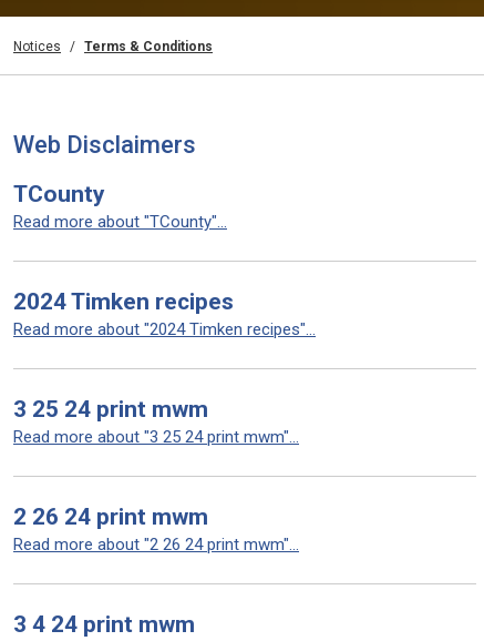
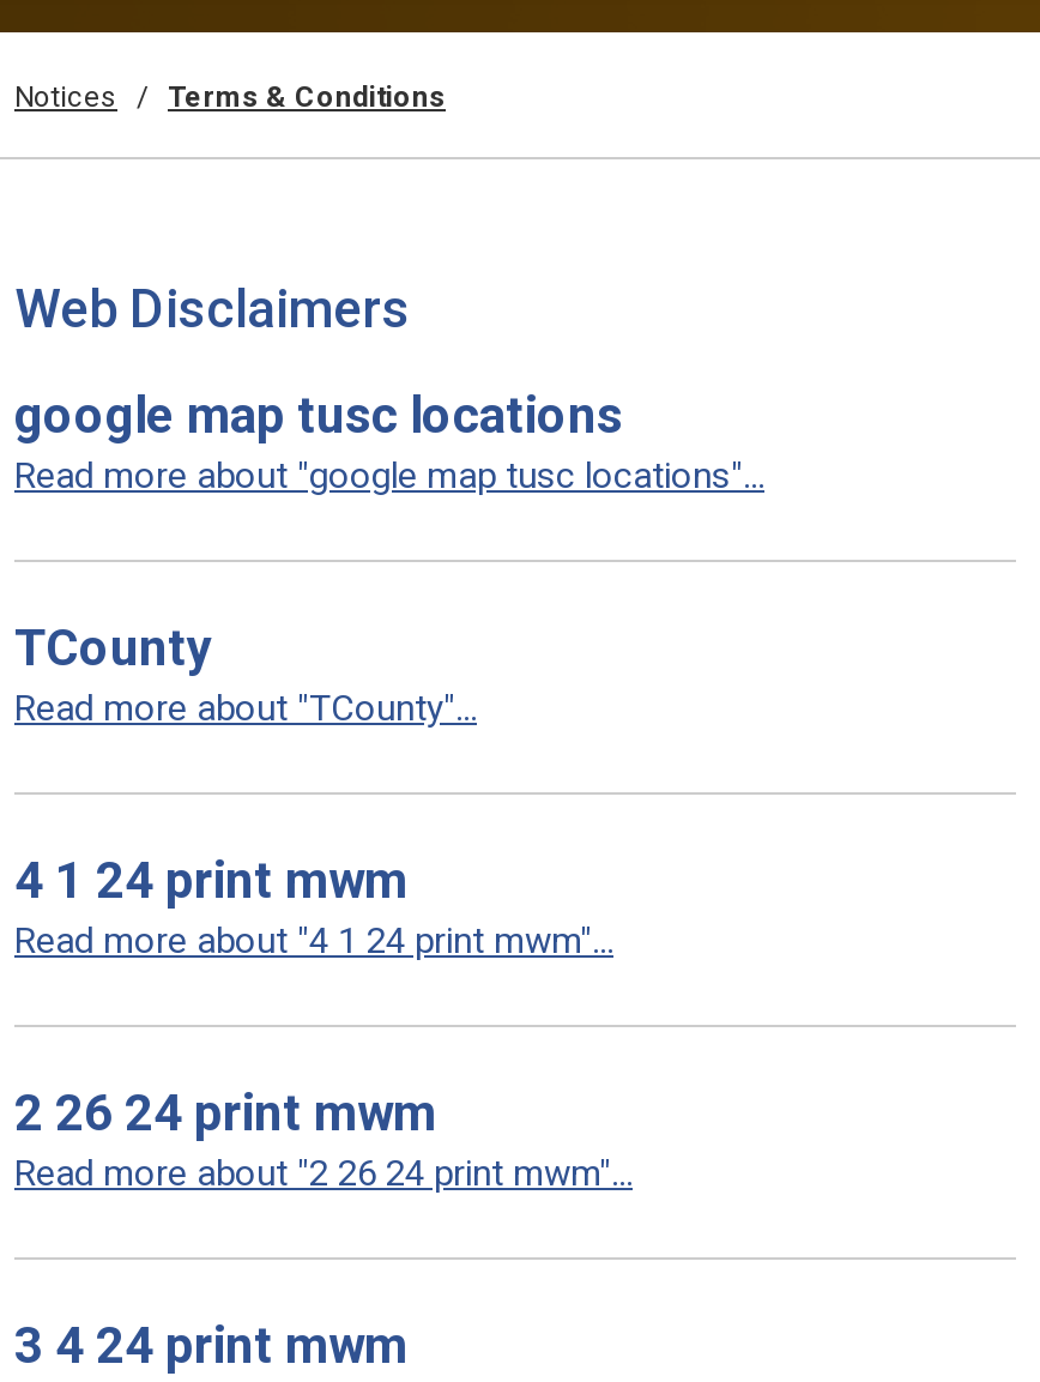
+ google map tusc locations
+ Read more about "google map tusc locations"...

moved down: TCounty | Read more about "TCounty"...

- 2024 Timken recipes
- Read more about "2024 Timken recipes"...
- 3 25 24 print mwm
- Read more about "3 25 24 print mwm"...
+ 4 1 24 print mwm
+ Read more about "4 1 24 print mwm"...
